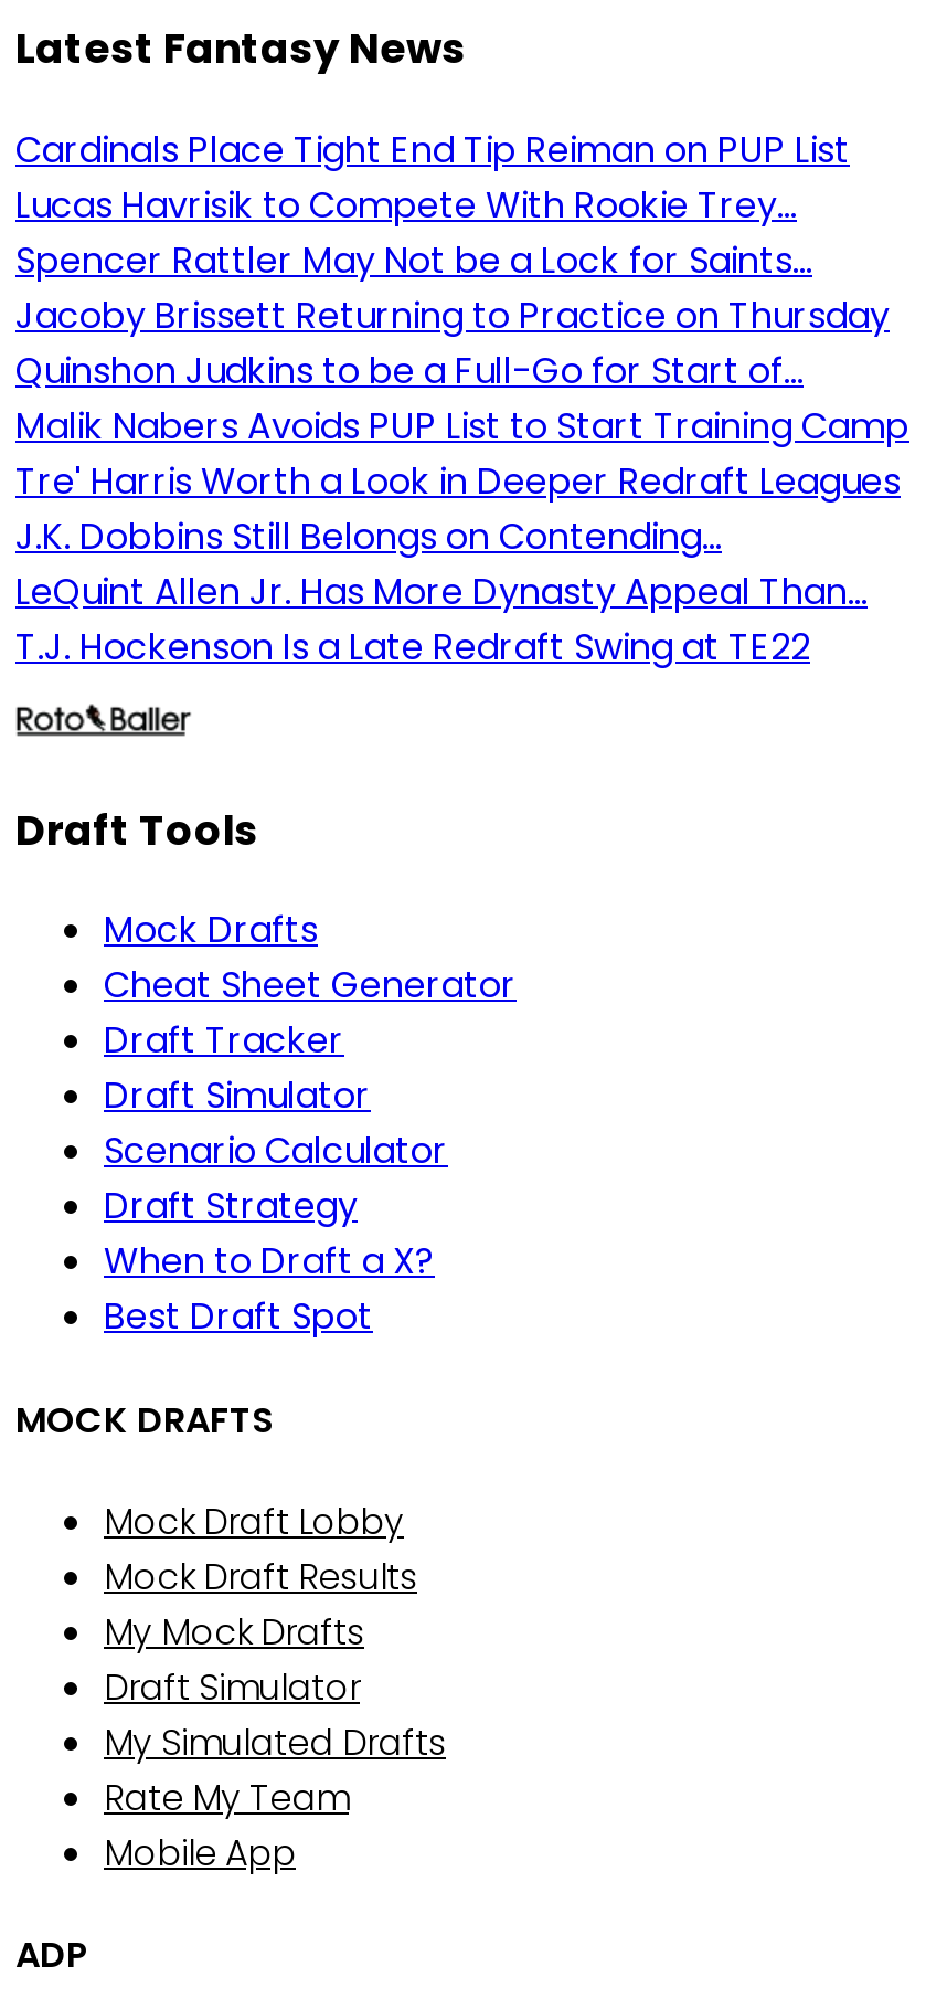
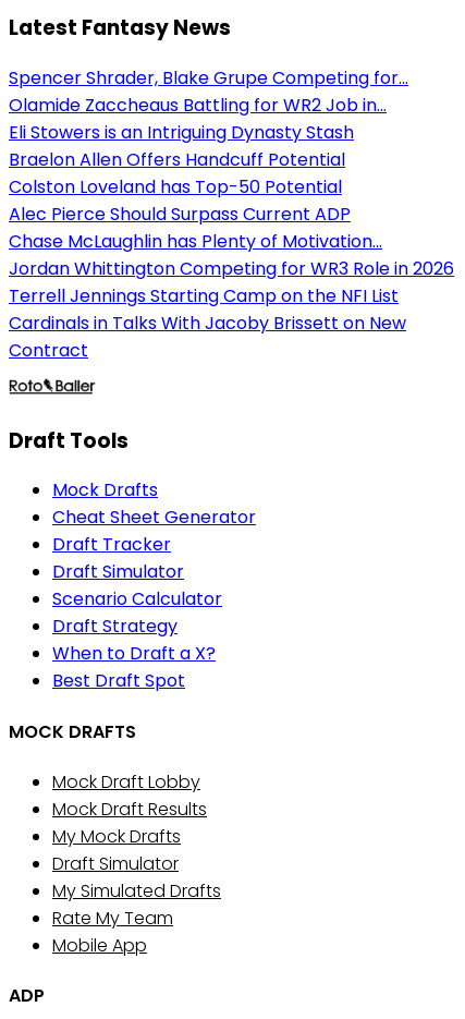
- Cardinals Place Tight End Tip Reiman on PUP List
- Lucas Havrisik to Compete With Rookie Trey...
- Spencer Rattler May Not be a Lock for Saints...
- Jacoby Brissett Returning to Practice on Thursday
- Quinshon Judkins to be a Full-Go for Start of...
- Malik Nabers Avoids PUP List to Start Training Camp
- Tre' Harris Worth a Look in Deeper Redraft Leagues
- J.K. Dobbins Still Belongs on Contending...
- LeQuint Allen Jr. Has More Dynasty Appeal Than...
- T.J. Hockenson Is a Late Redraft Swing at TE22
+ Spencer Shrader, Blake Grupe Competing for...
+ Olamide Zaccheaus Battling for WR2 Job in...
+ Eli Stowers is an Intriguing Dynasty Stash
+ Braelon Allen Offers Handcuff Potential
+ Colston Loveland has Top-50 Potential
+ Alec Pierce Should Surpass Current ADP
+ Chase McLaughlin has Plenty of Motivation...
+ Jordan Whittington Competing for WR3 Role in 2026
+ Terrell Jennings Starting Camp on the NFI List
+ Cardinals in Talks With Jacoby Brissett on New
+ Contract
